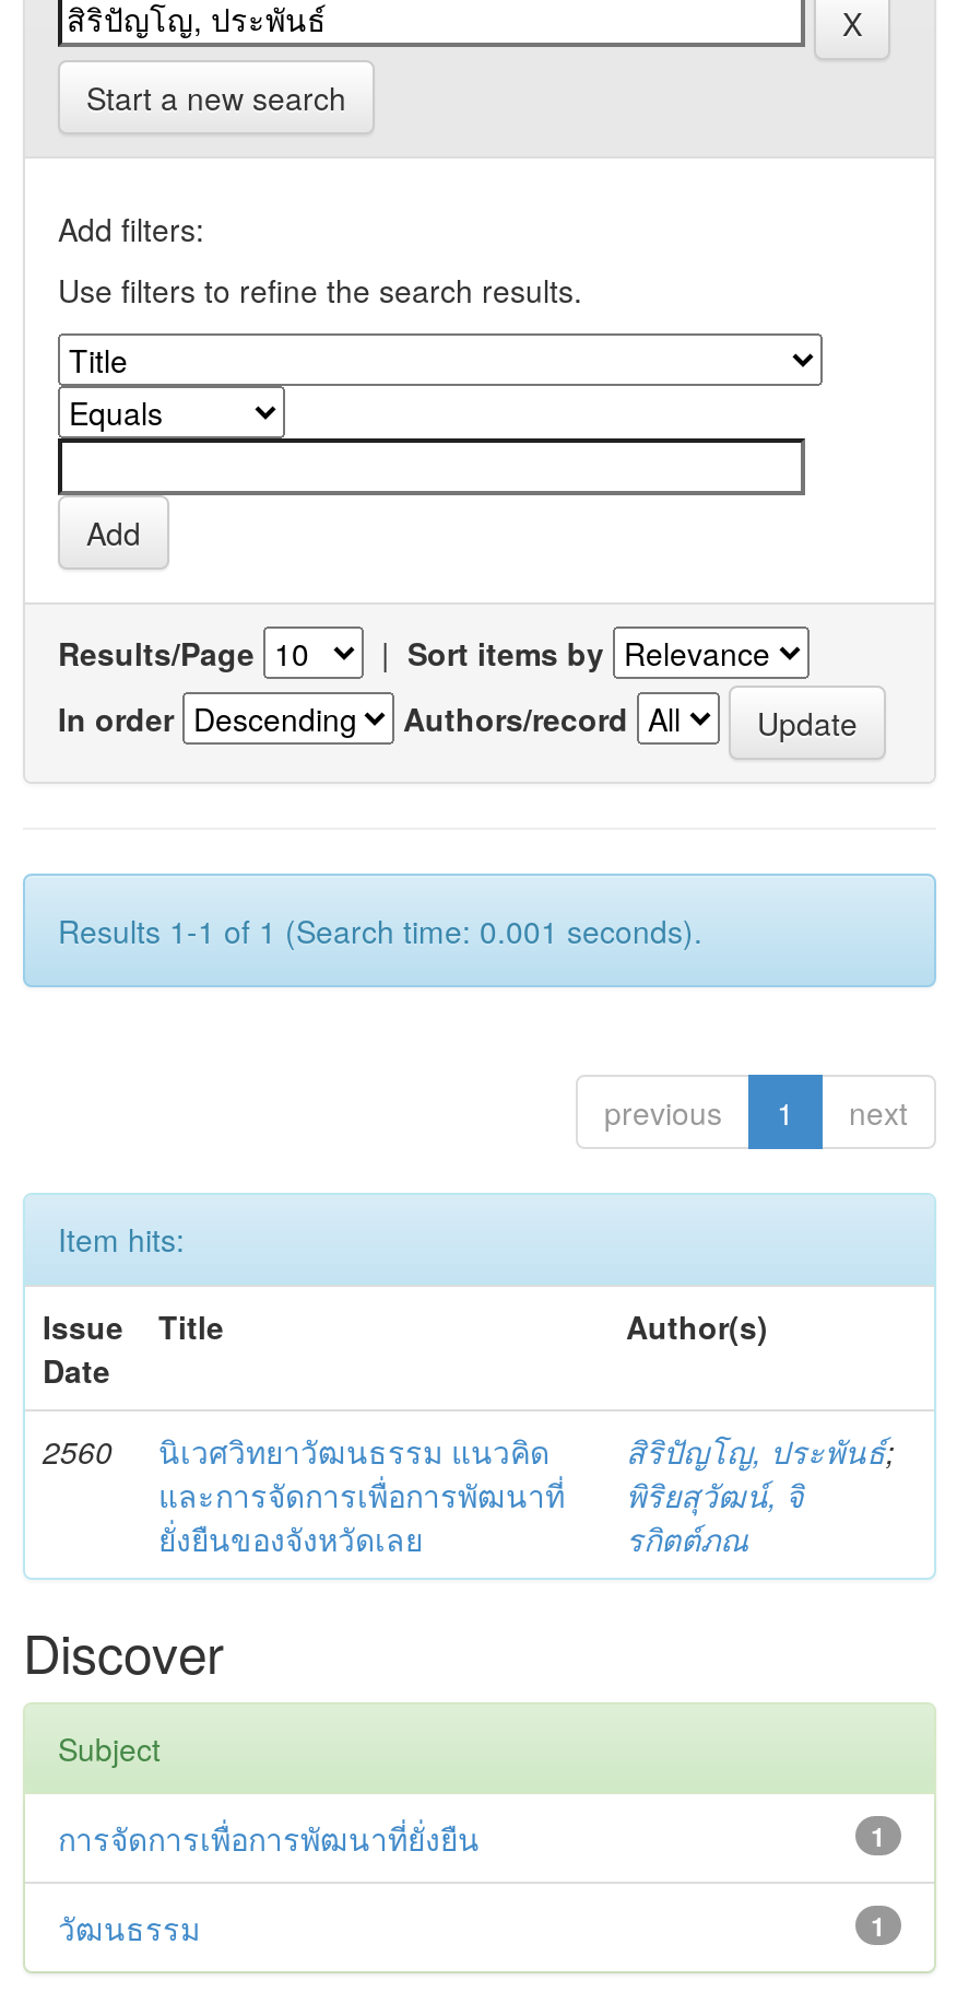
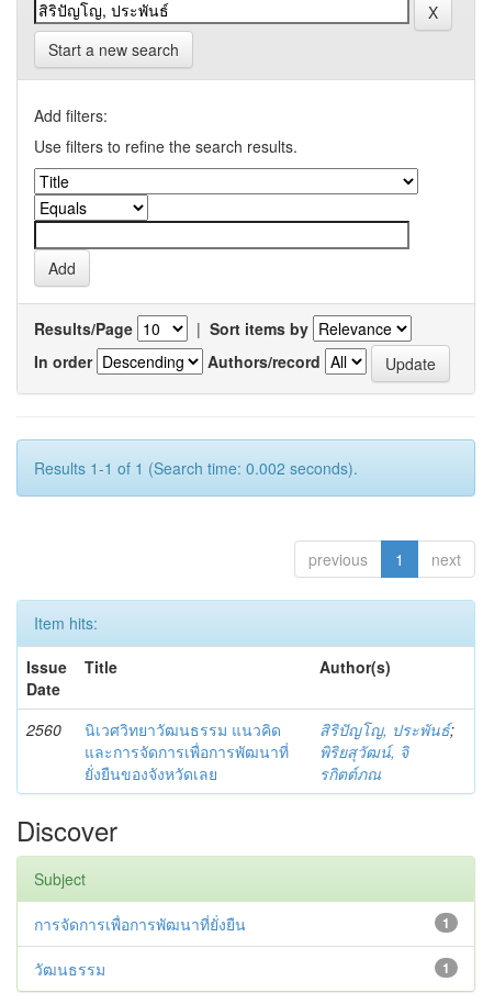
- Results 1-1 of 1 (Search time: 0.001 seconds).
+ Results 1-1 of 1 (Search time: 0.002 seconds).
